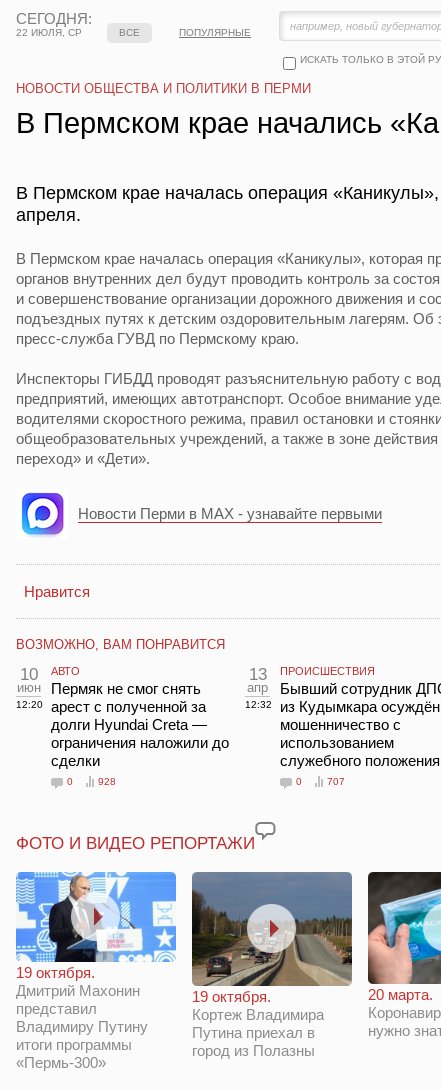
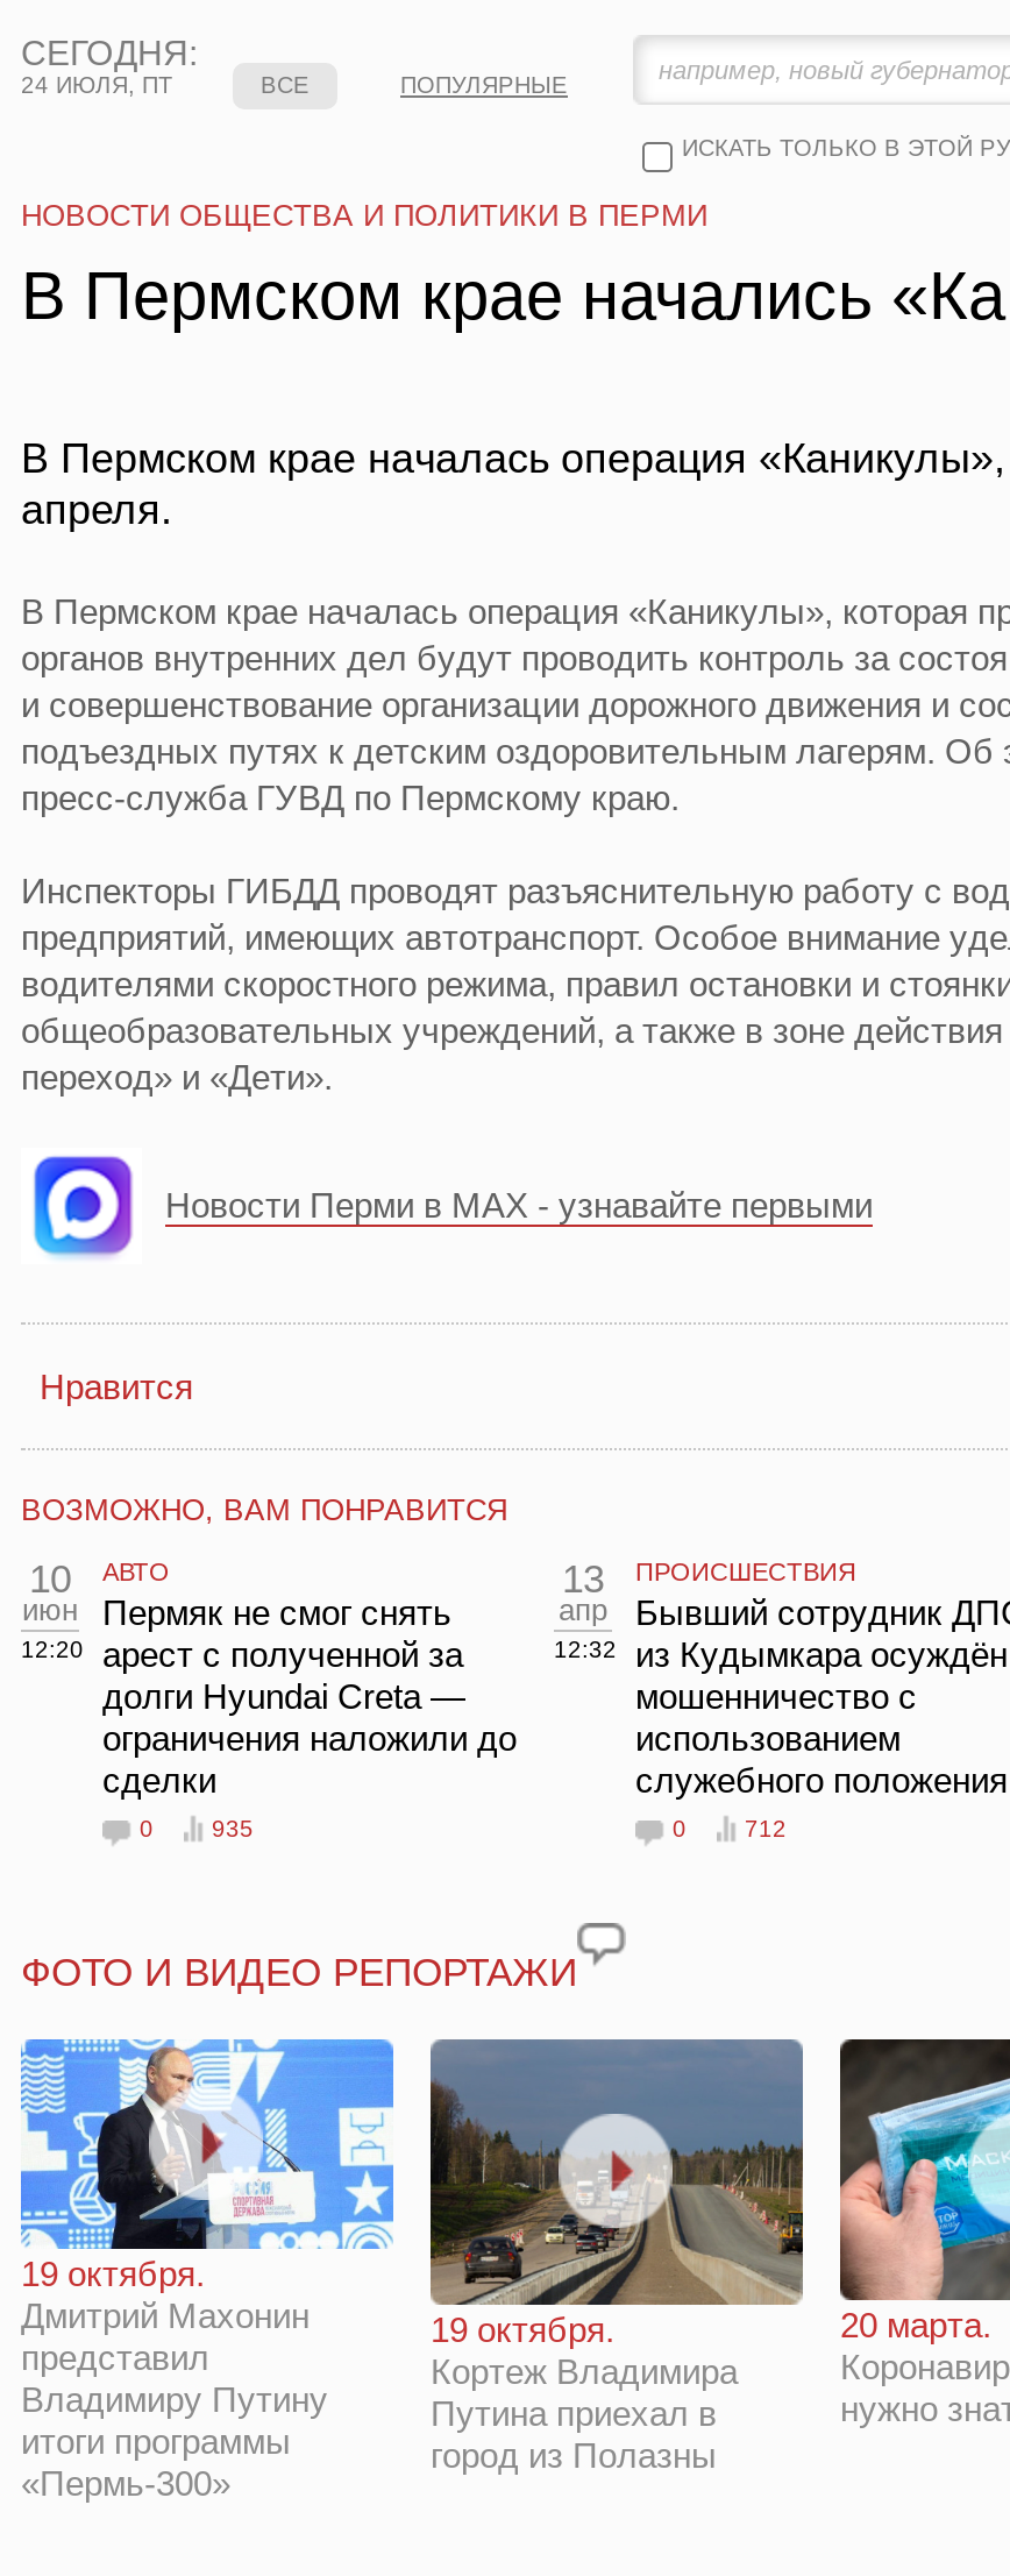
- 22 ИЮЛЯ, СР
+ 24 ИЮЛЯ, ПТ

- 928
+ 935

- 707
+ 712
